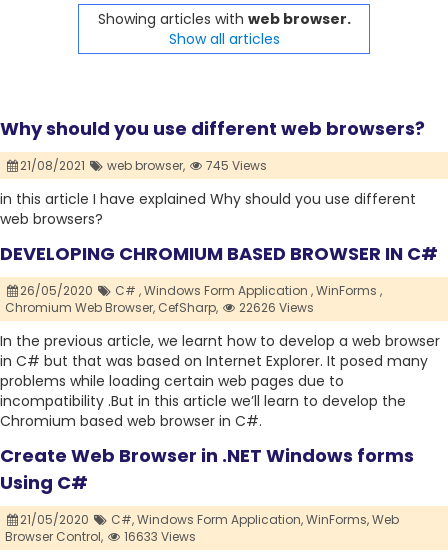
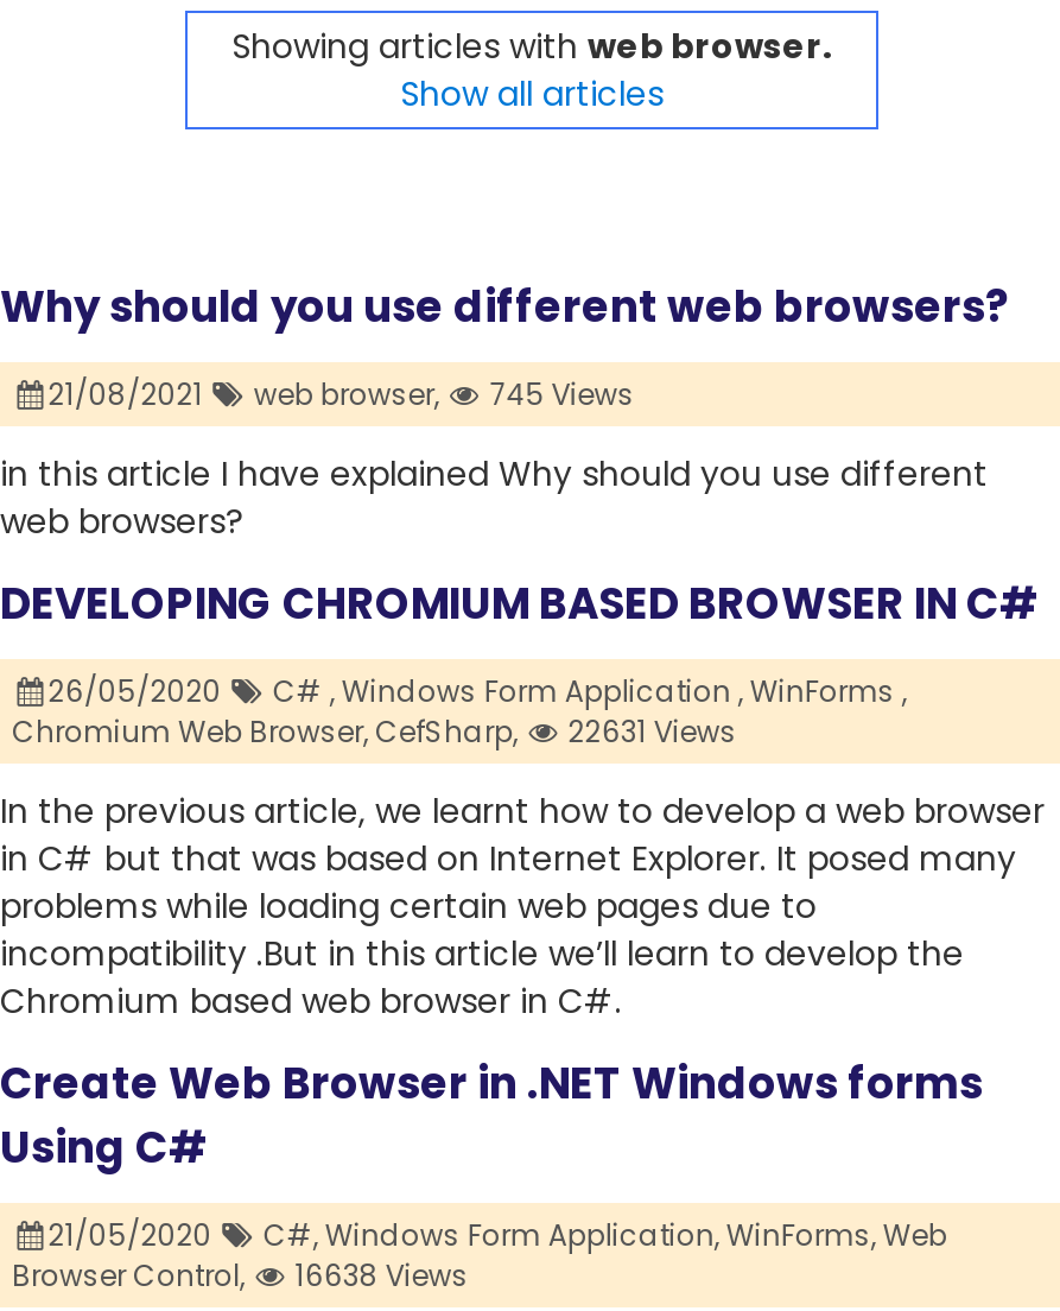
- Chromium Web Browser, CefSharp, 22626 Views
+ Chromium Web Browser, CefSharp, 22631 Views

- Browser Control, 16633 Views
+ Browser Control, 16638 Views
